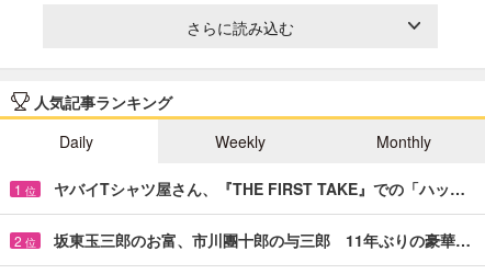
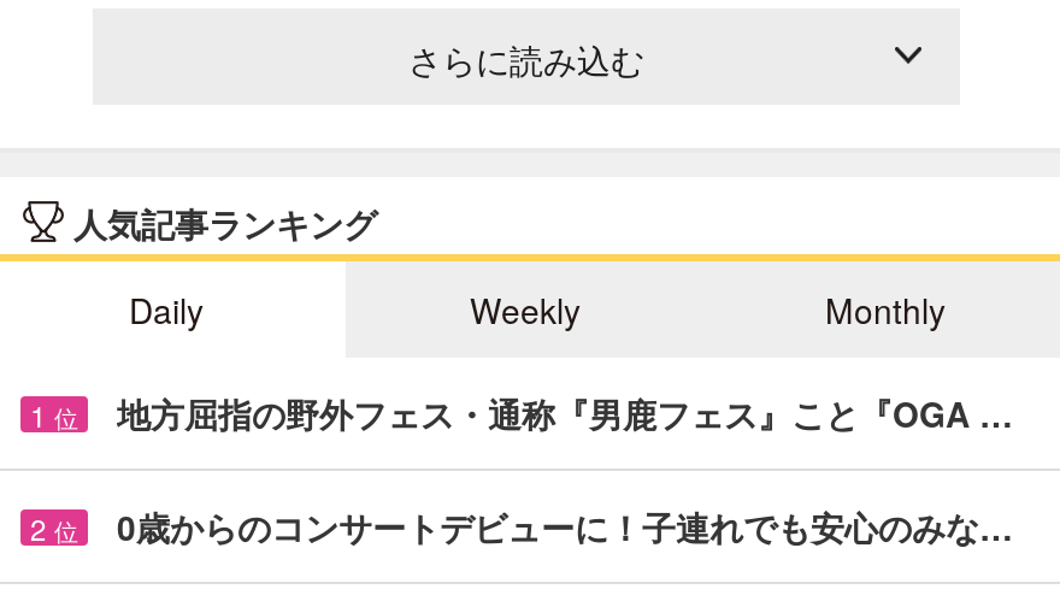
- ヤバイTシャツ屋さん、『THE FIRST TAKE』での「ハッ…
+ 地方屈指の野外フェス・通称『男鹿フェス』こと『OGA …

- 坂東玉三郎のお富、市川團十郎の与三郎 11年ぶりの豪華…
+ 0歳からのコンサートデビューに！子連れでも安心のみな…
